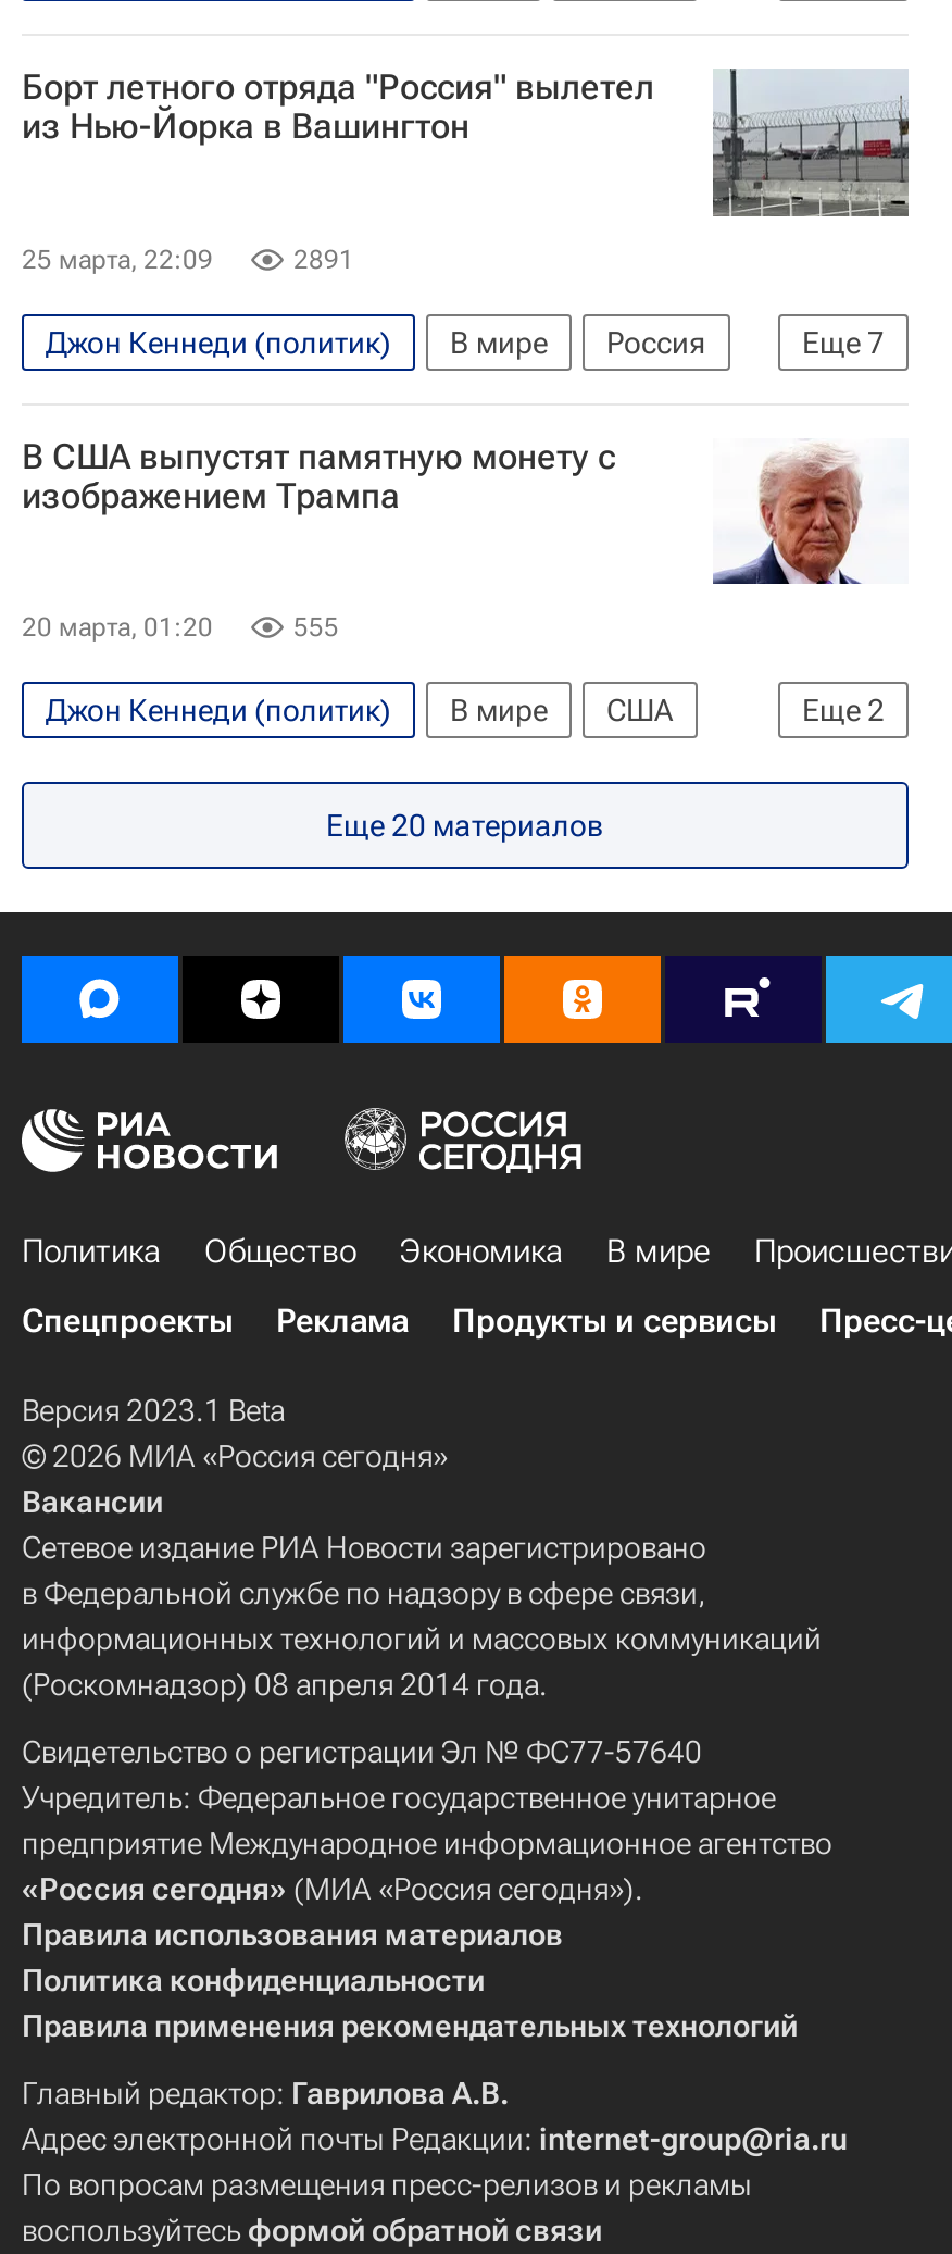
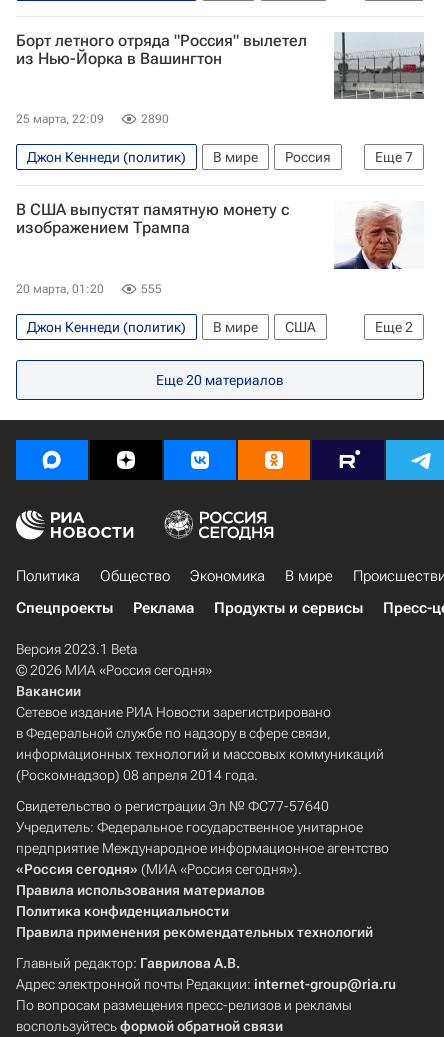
- 2891
+ 2890
